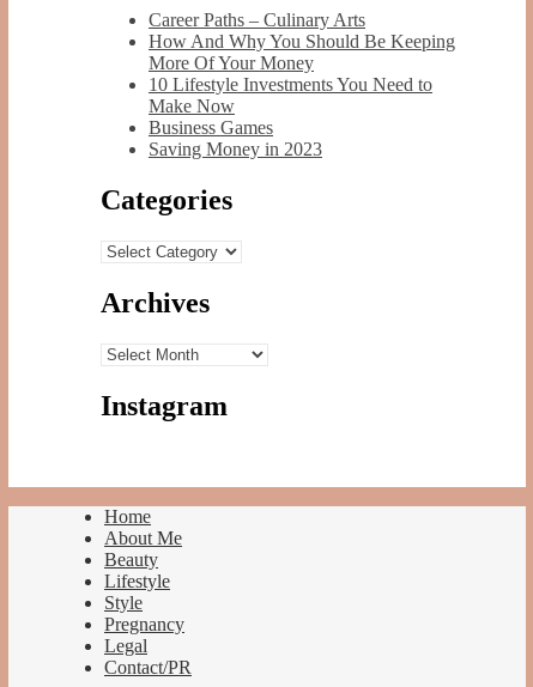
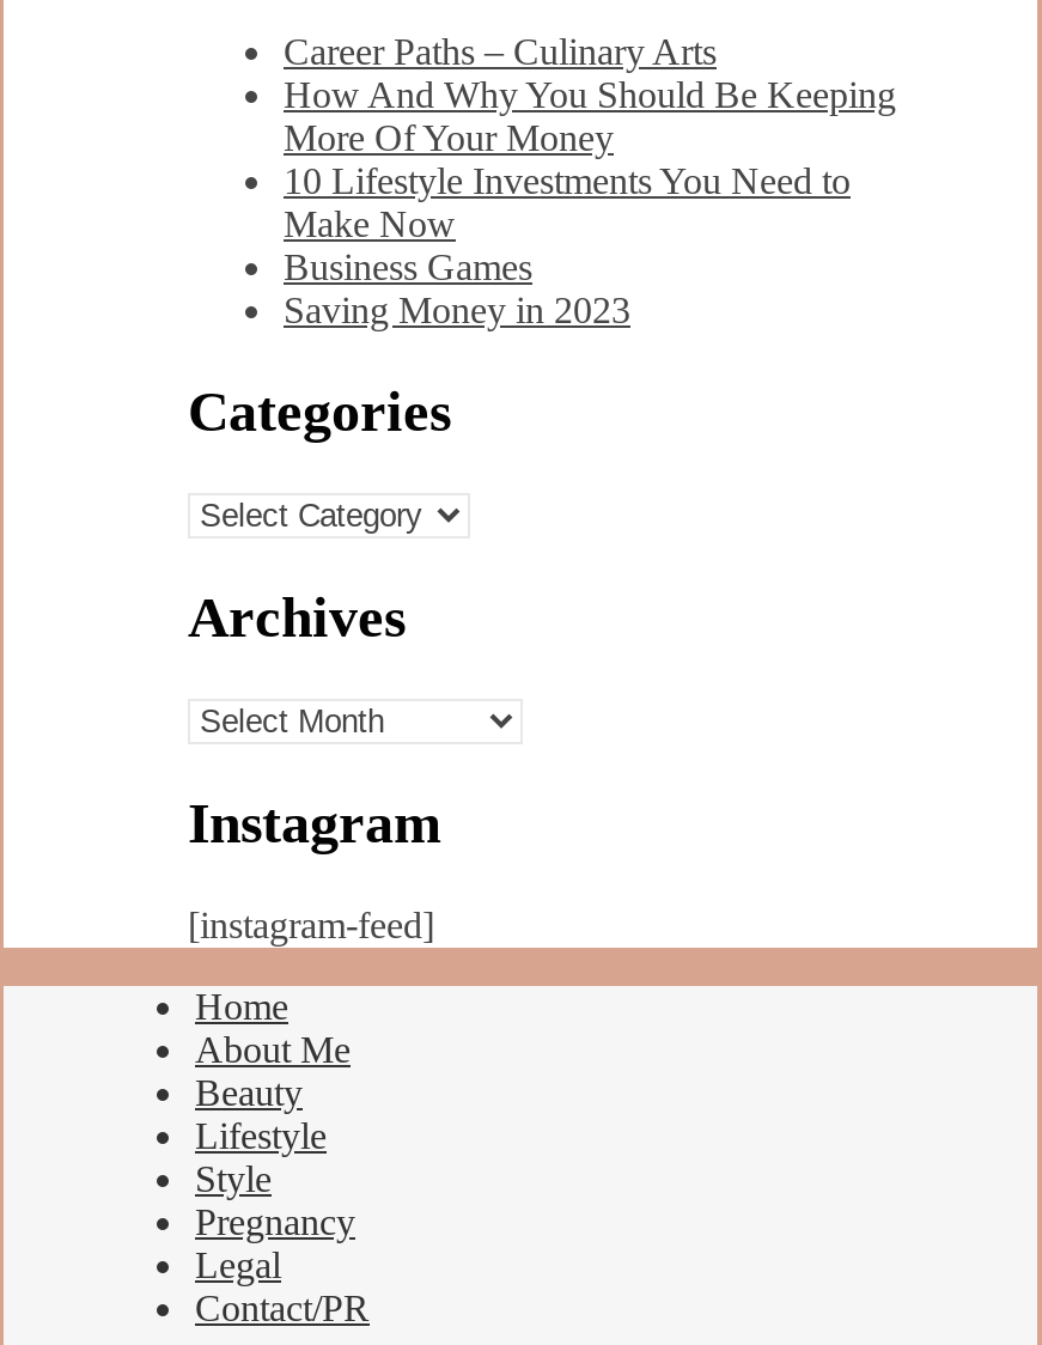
+ [instagram-feed]
